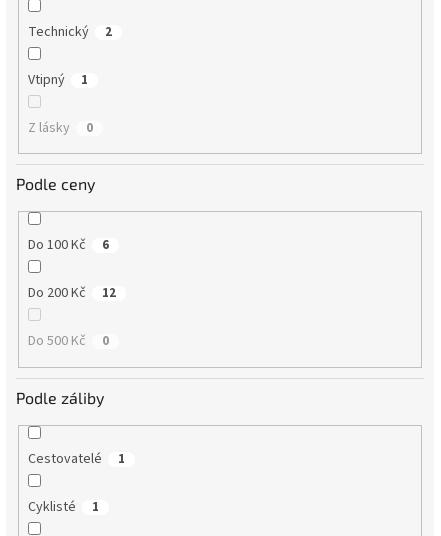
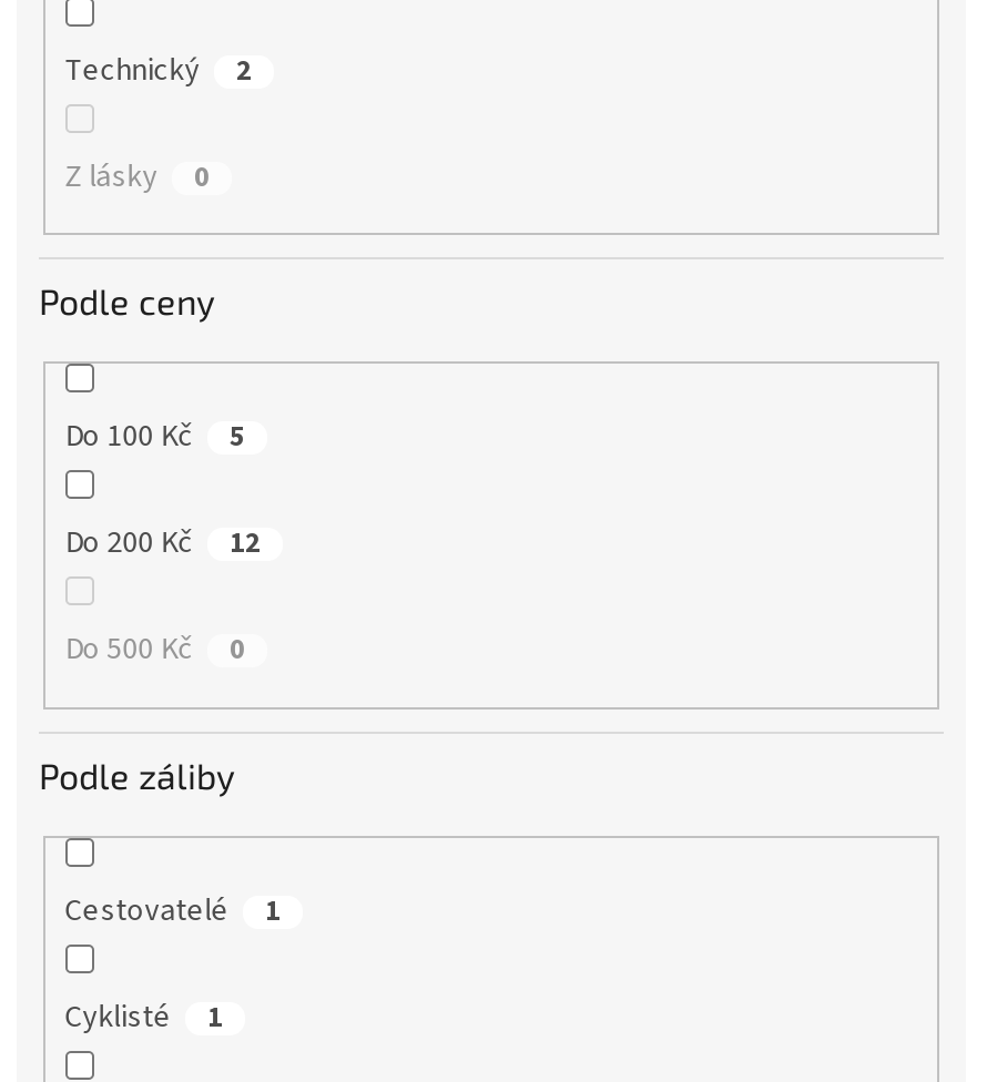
- Vtipný
- 1

- Do 100 Kč 6
+ Do 100 Kč 5
